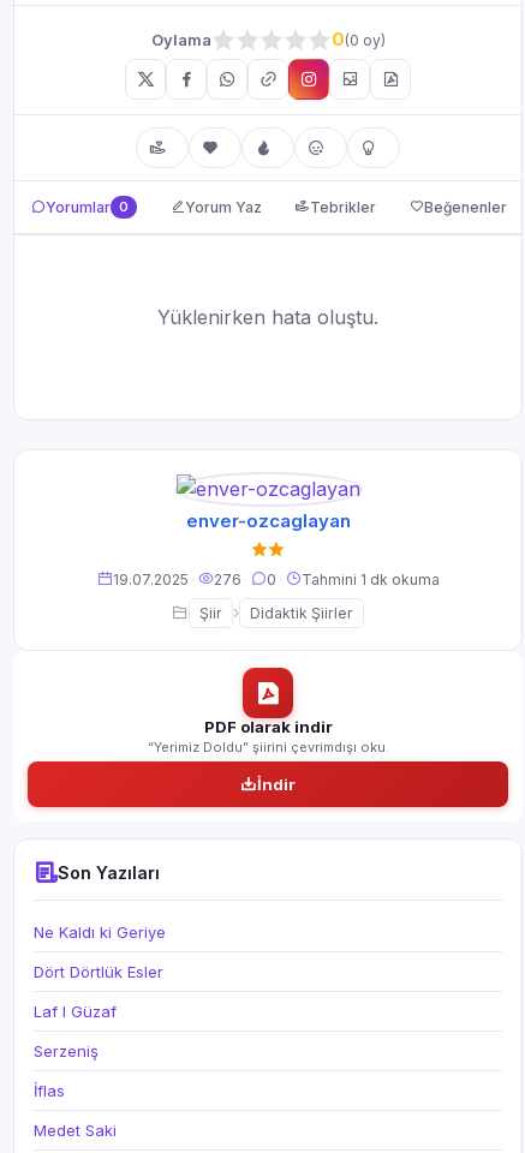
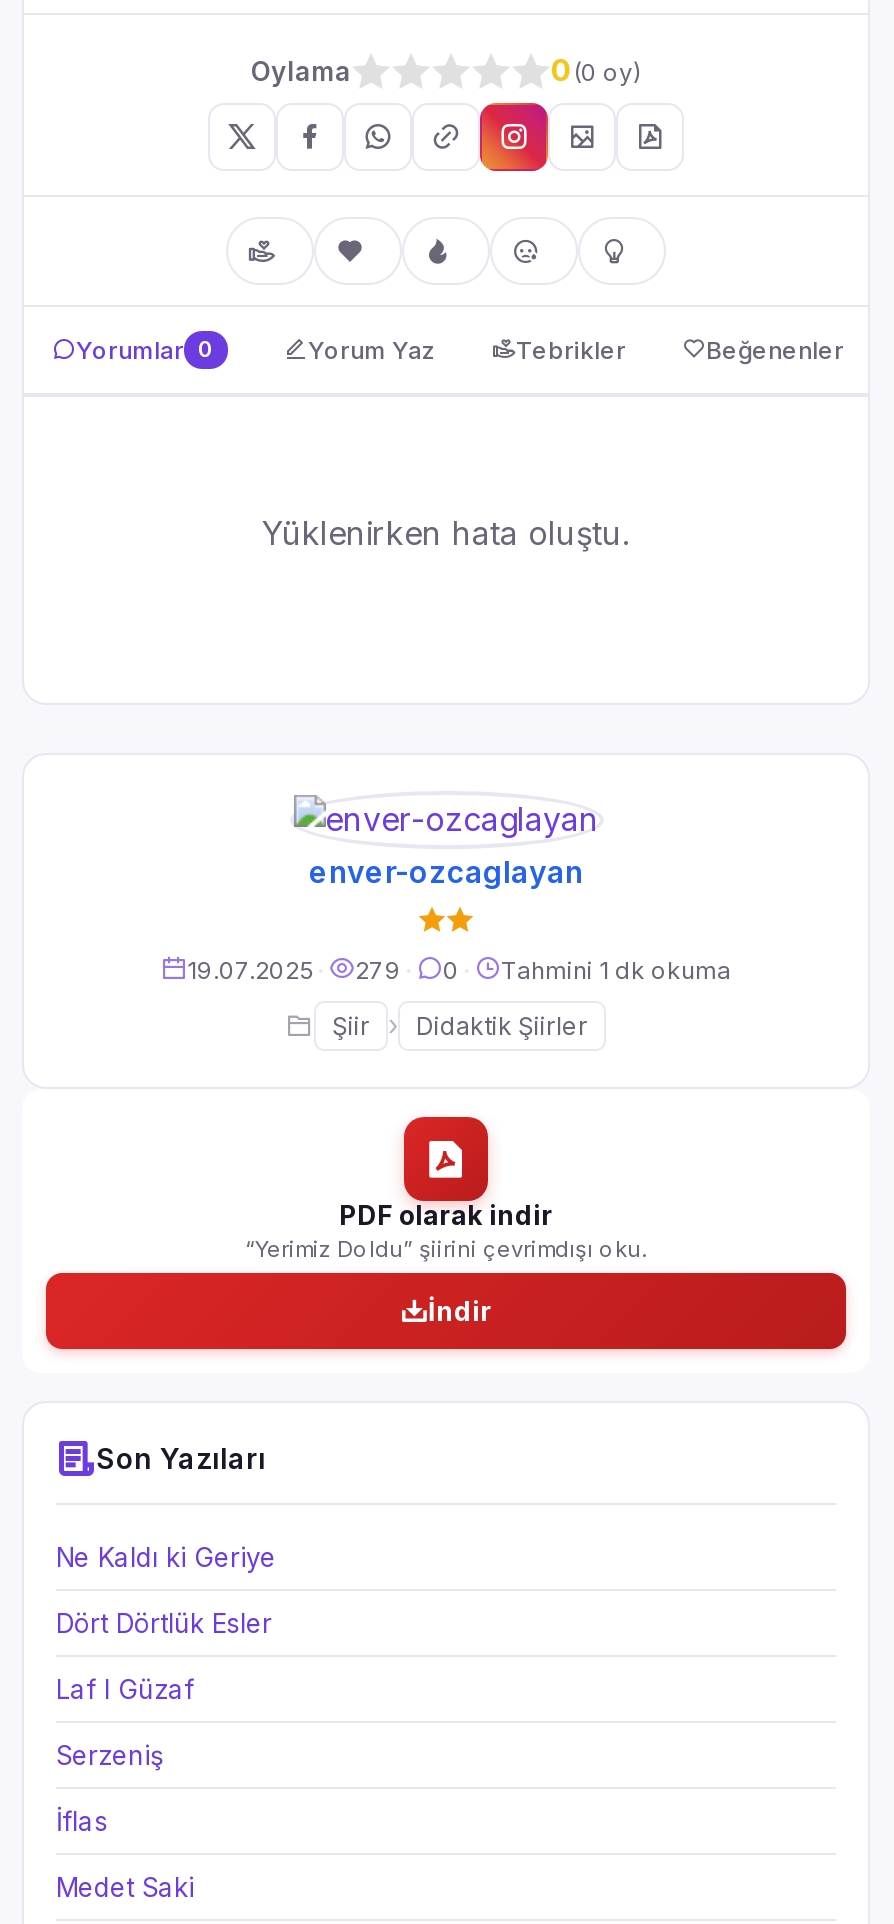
- 19.07.2025 · 276 · 0 · Tahmini 1 dk okuma
+ 19.07.2025 · 279 · 0 · Tahmini 1 dk okuma
